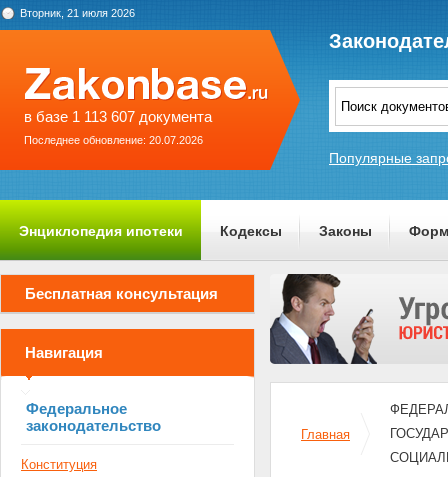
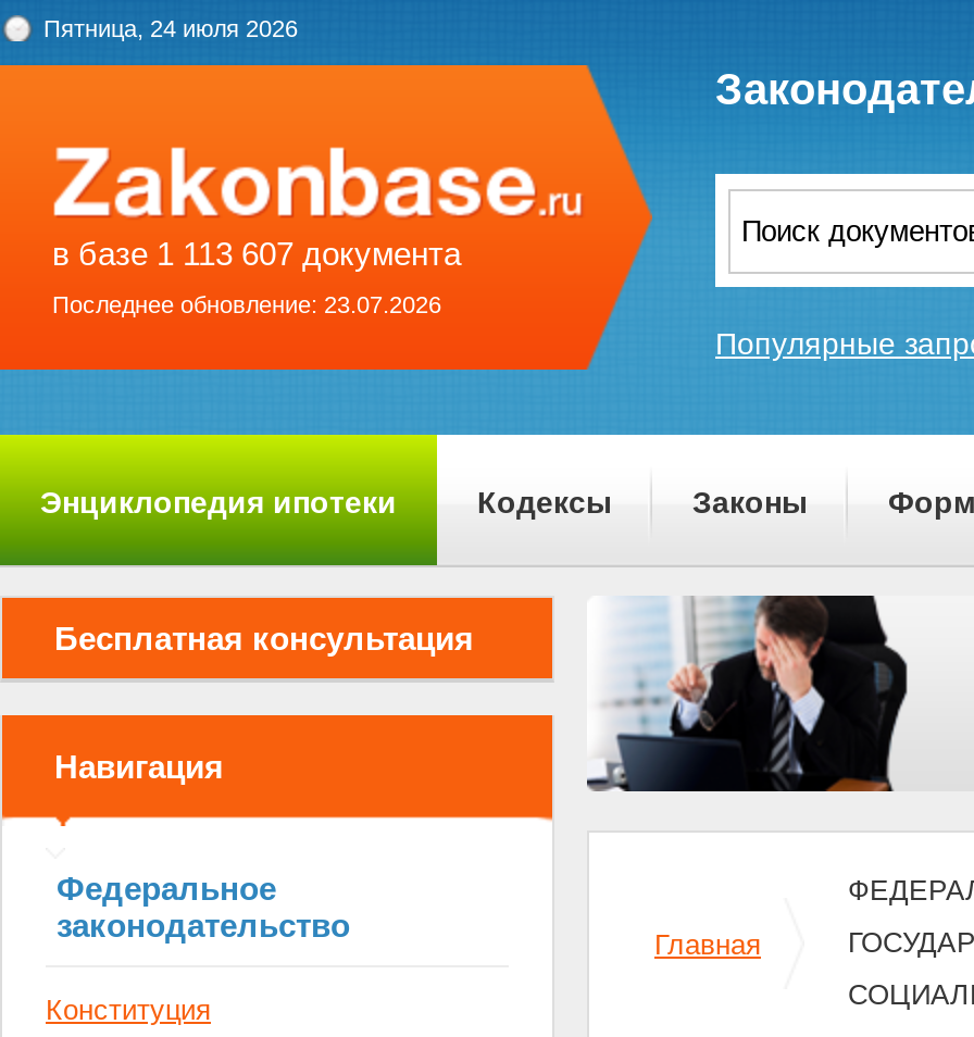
- Вторник, 21 июля 2026
+ Пятница, 24 июля 2026

- Последнее обновление: 20.07.2026
+ Последнее обновление: 23.07.2026

- [image]
+ [image]
